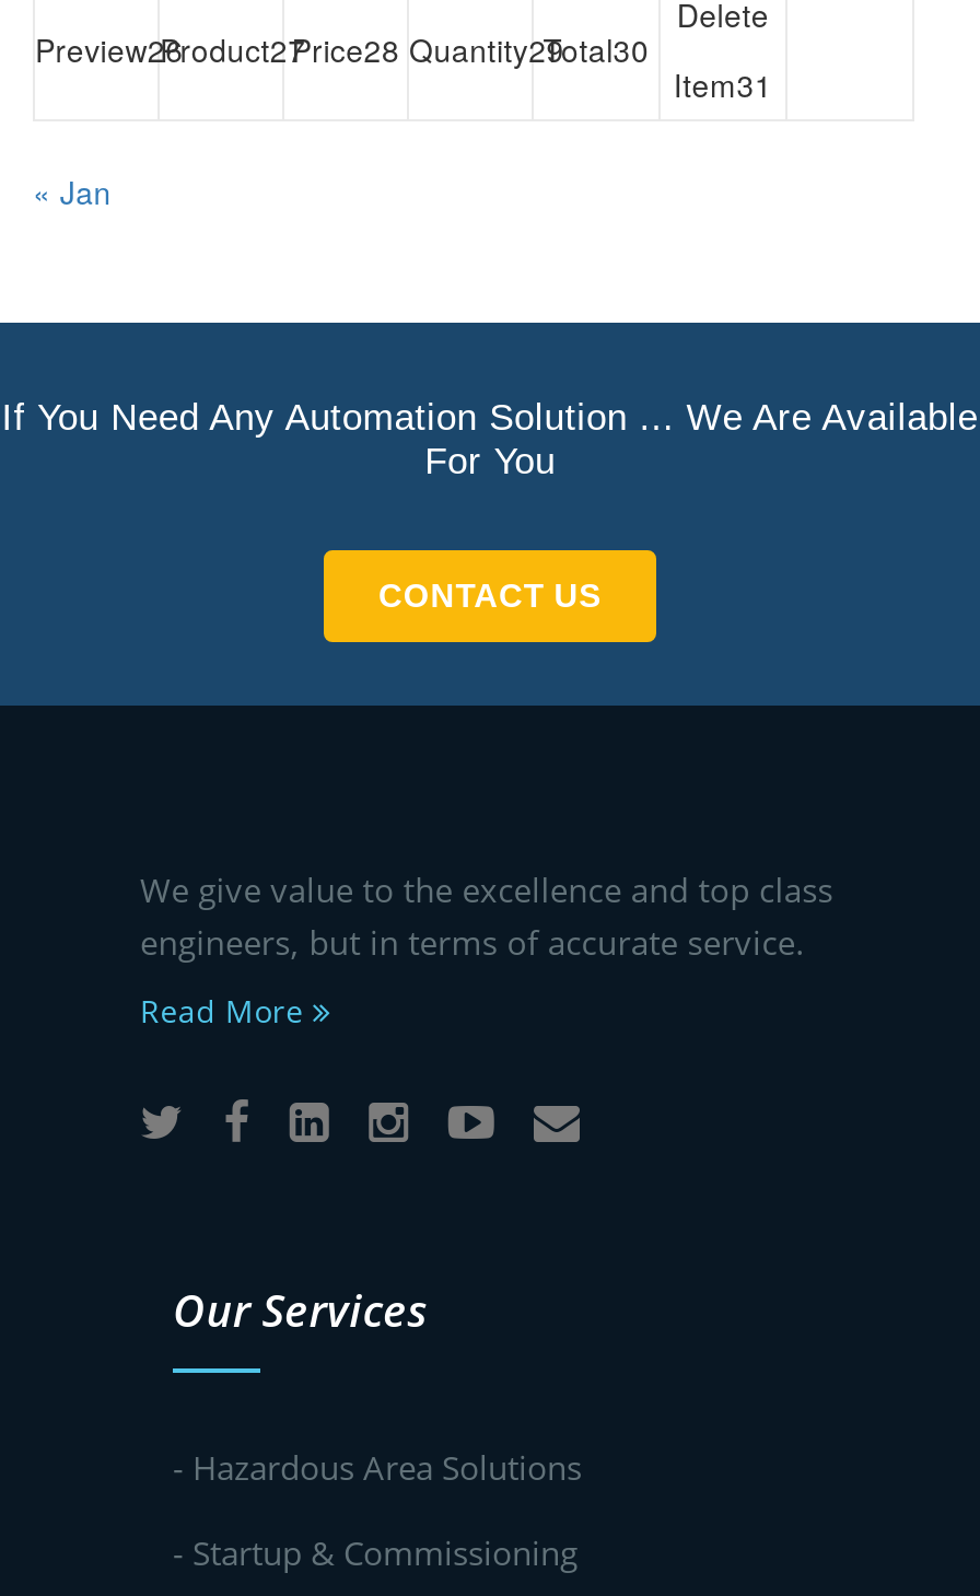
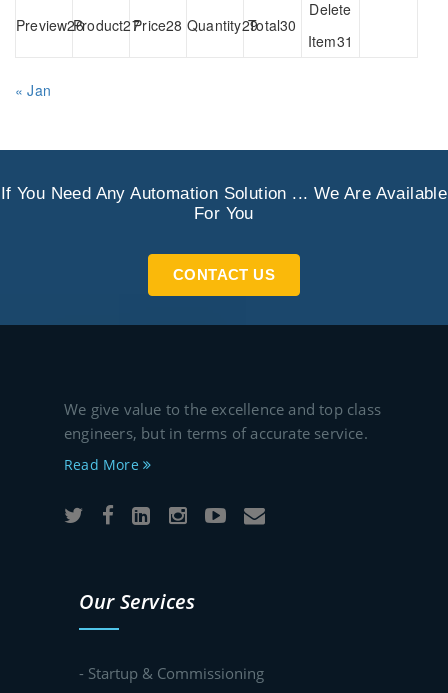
- - Hazardous Area Solutions
